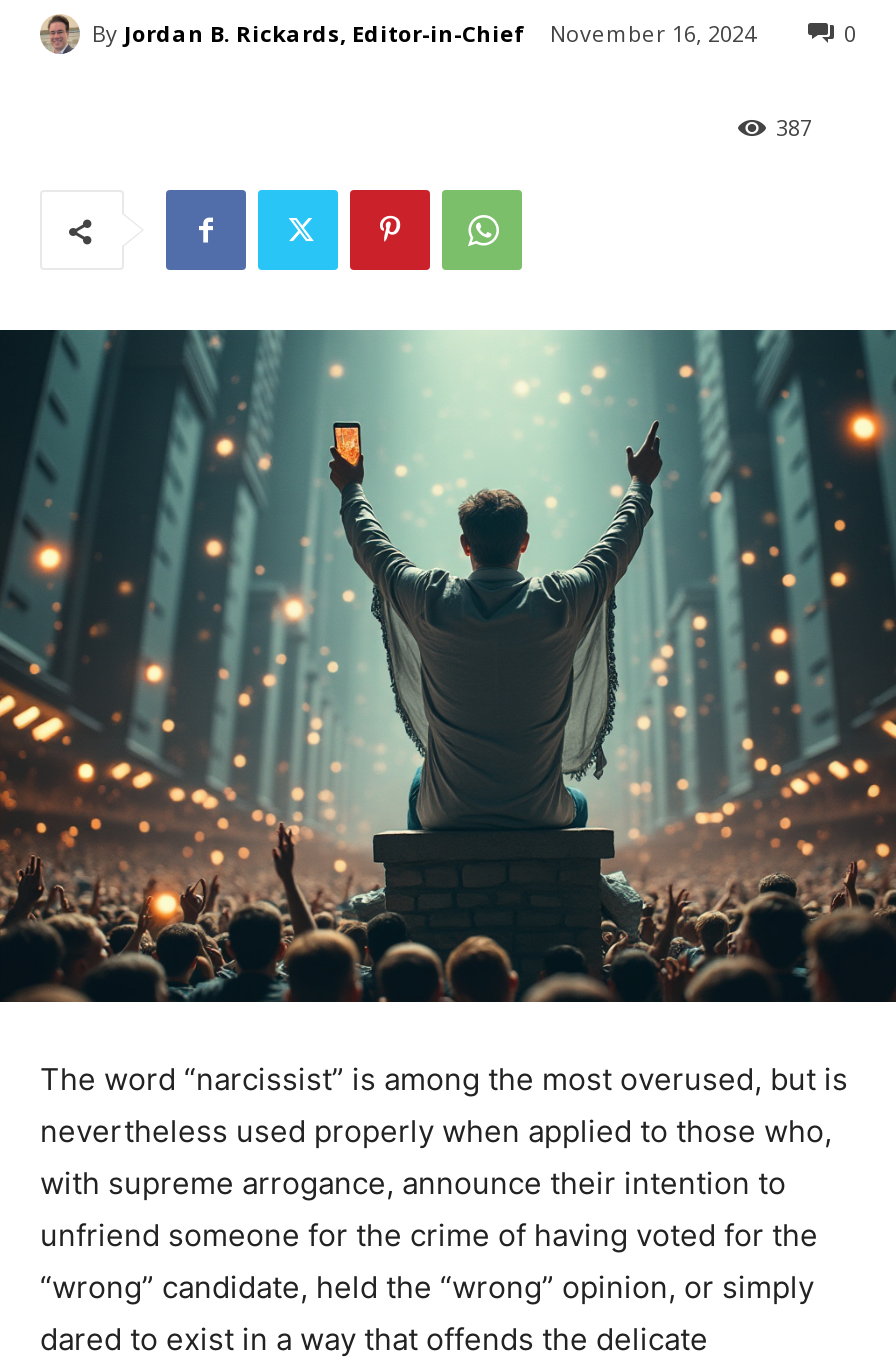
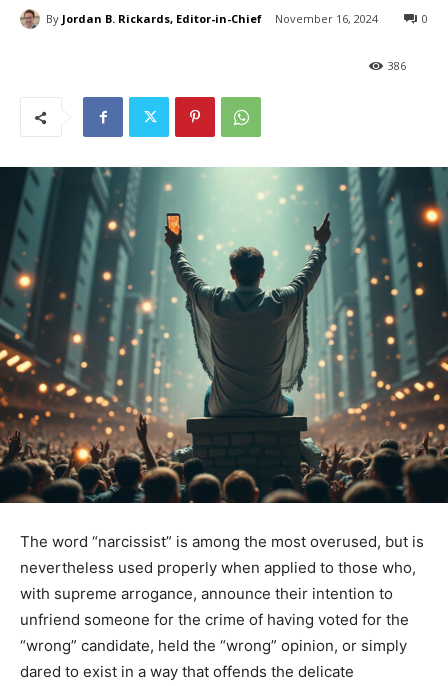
- 387
+ 386
